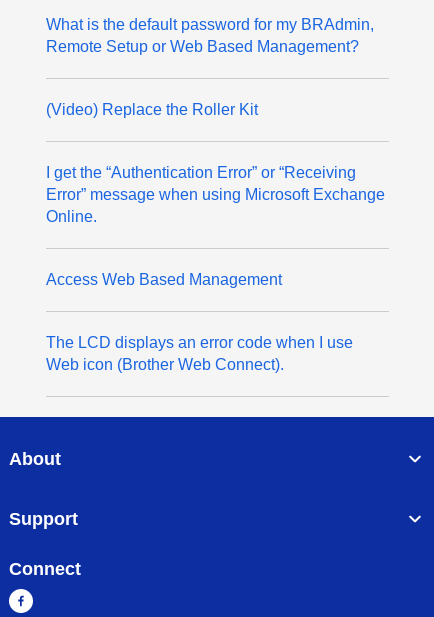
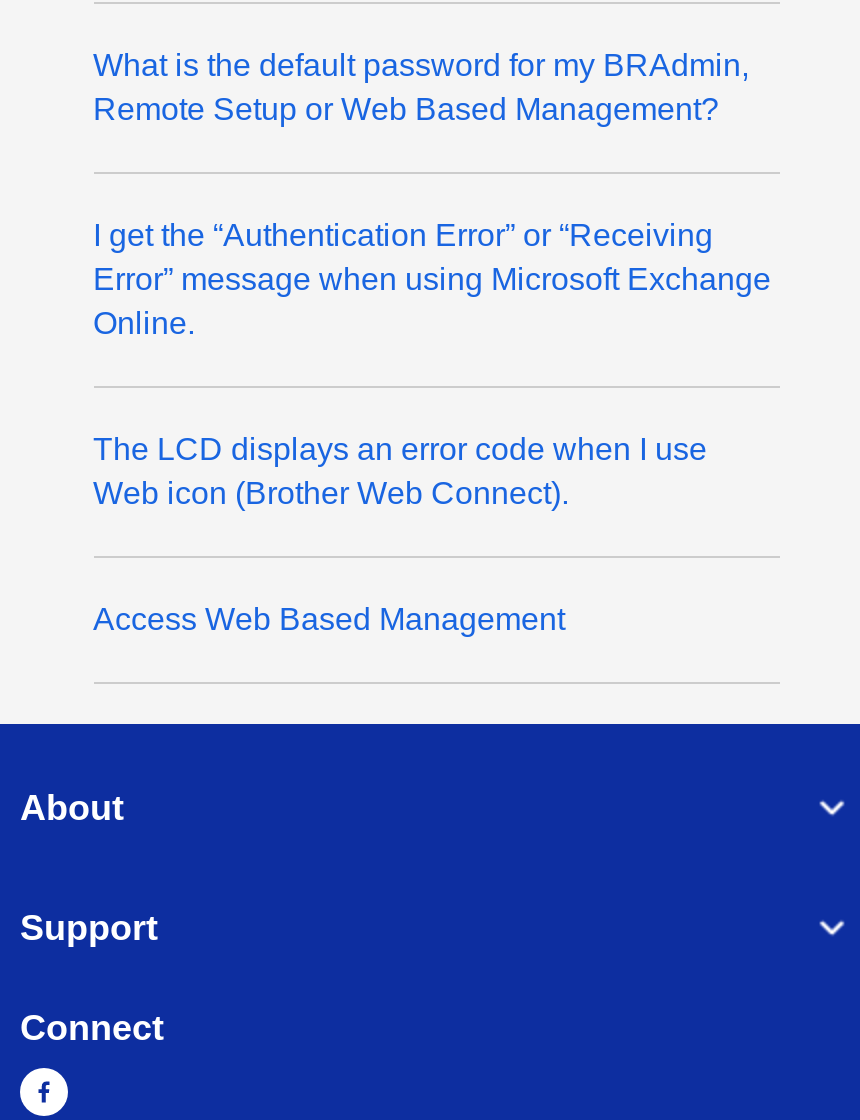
- (Video) Replace the Roller Kit

moved down: Access Web Based Management

moved up: The LCD displays an error code when I use | Web icon (Brother Web Connect).
